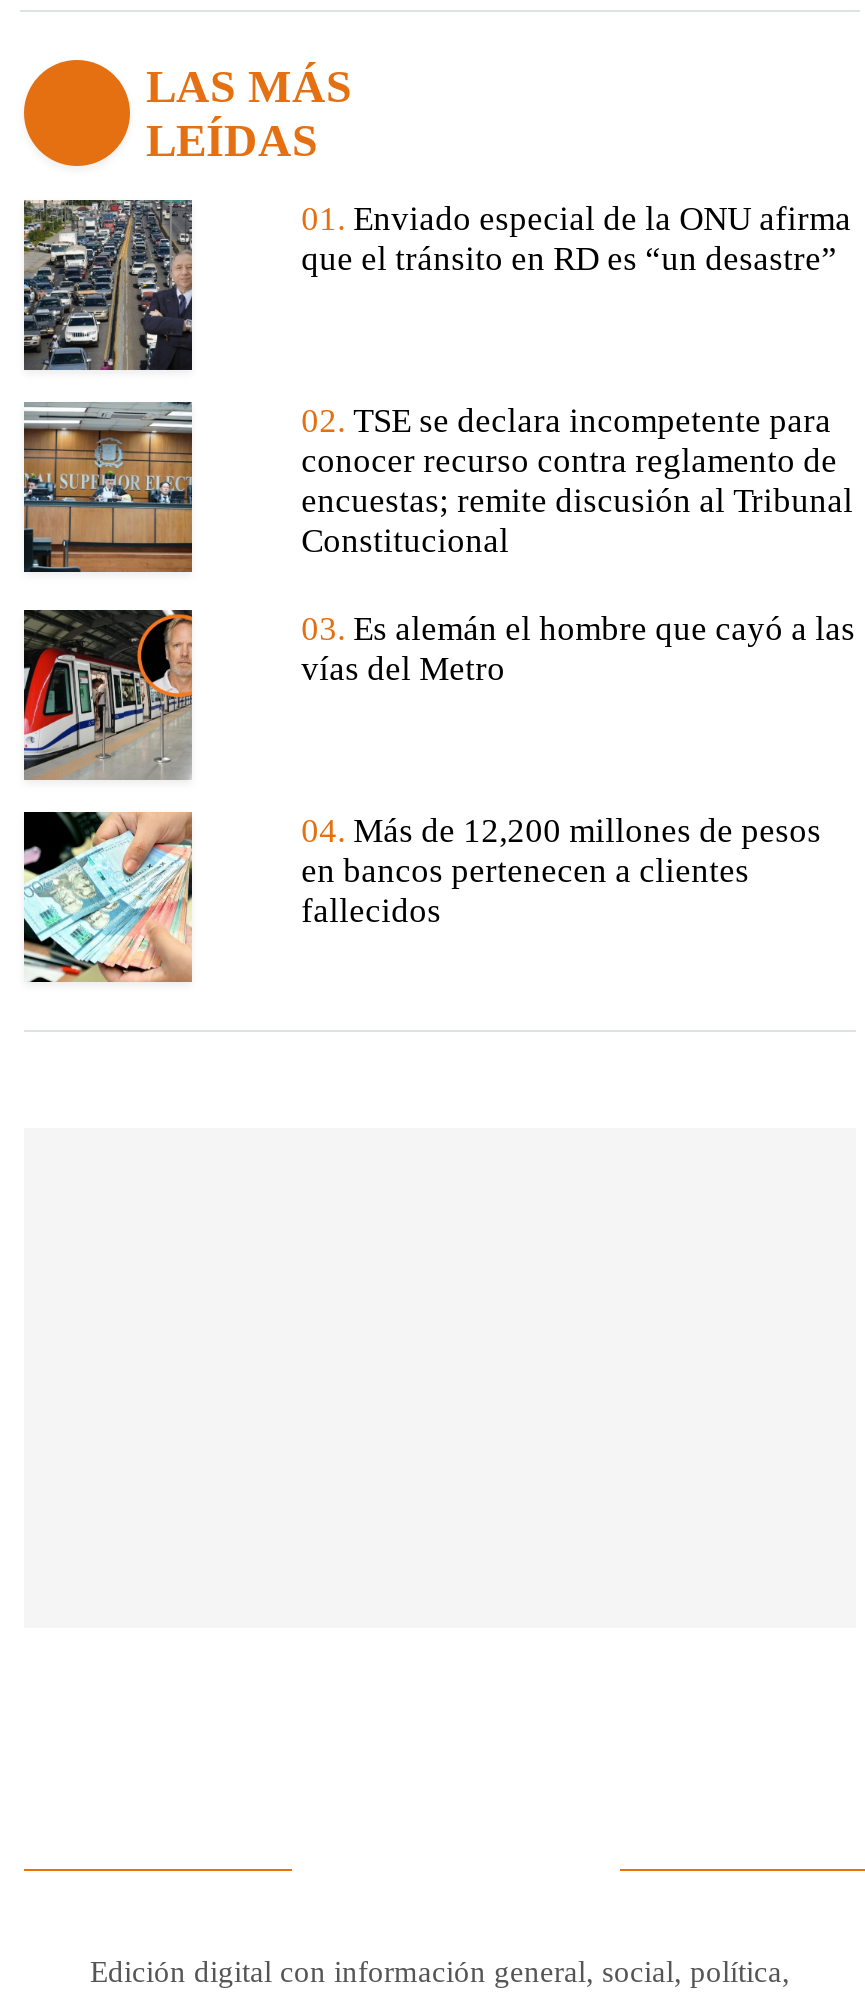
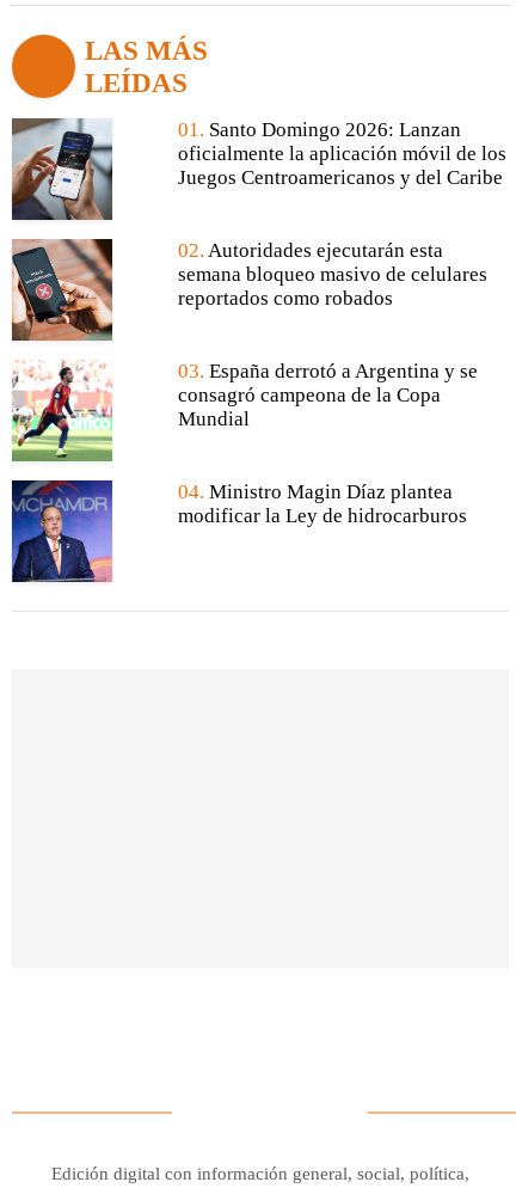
- [image]
+ [image]

- 01. Enviado especial de la ONU afirma
- que el tránsito en RD es “un desastre”
+ 01. Santo Domingo 2026: Lanzan
+ oficialmente la aplicación móvil de los
+ Juegos Centroamericanos y del Caribe

- [image]
+ [image]

- 02. TSE se declara incompetente para
- conocer recurso contra reglamento de
- encuestas; remite discusión al Tribunal
- Constitucional
+ 02. Autoridades ejecutarán esta
+ semana bloqueo masivo de celulares
+ reportados como robados

- [image]
+ [image]

- 03. Es alemán el hombre que cayó a las
- vías del Metro
+ 03. España derrotó a Argentina y se
+ consagró campeona de la Copa
+ Mundial

- [image]
+ [image]

- 04. Más de 12,200 millones de pesos
- en bancos pertenecen a clientes
- fallecidos
+ 04. Ministro Magin Díaz plantea
+ modificar la Ley de hidrocarburos
